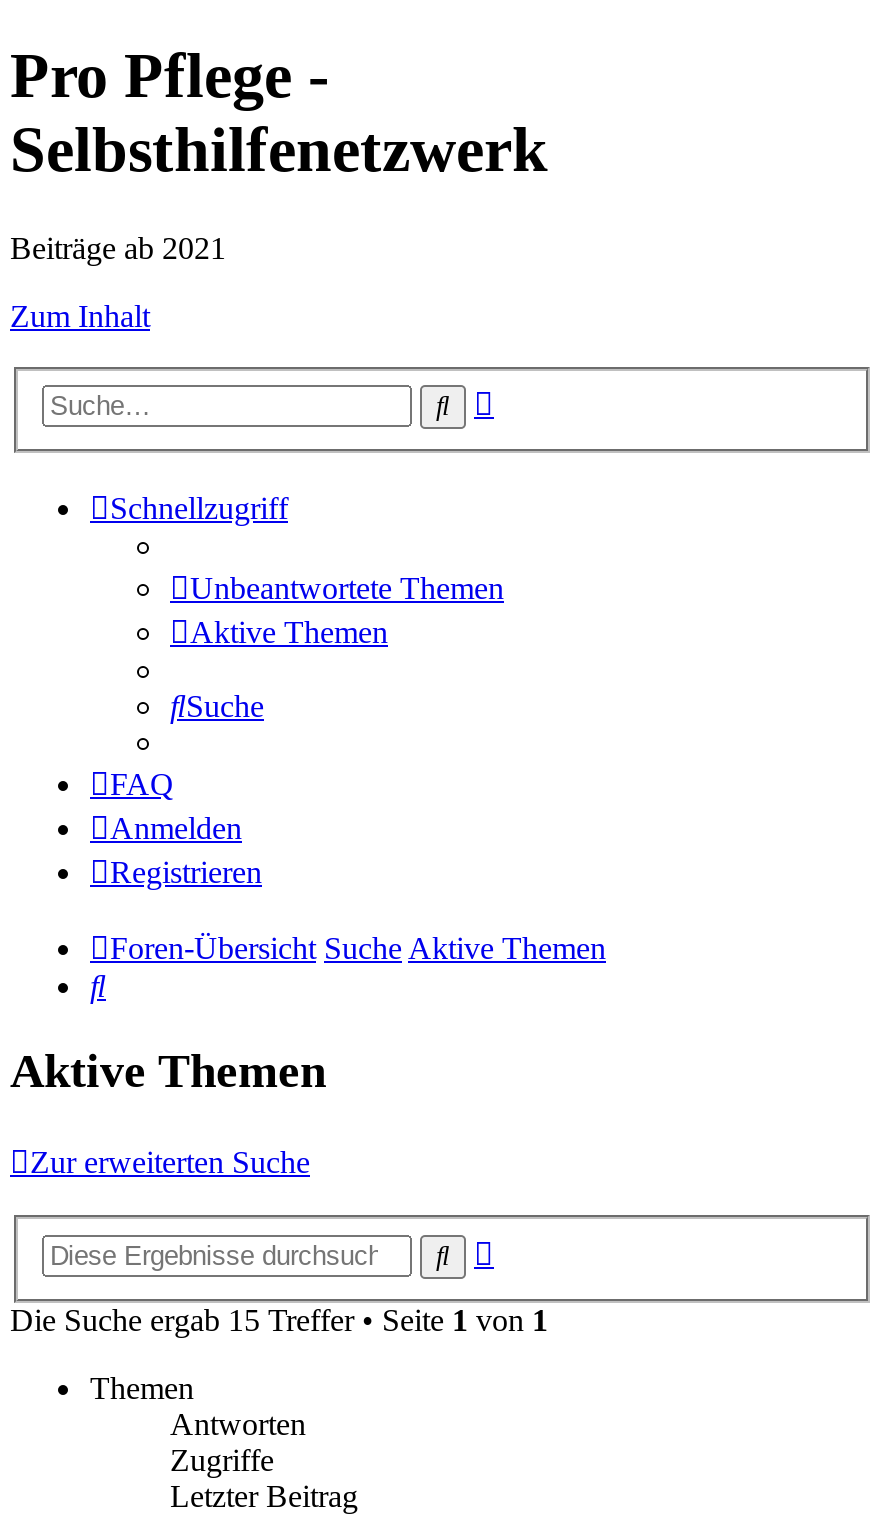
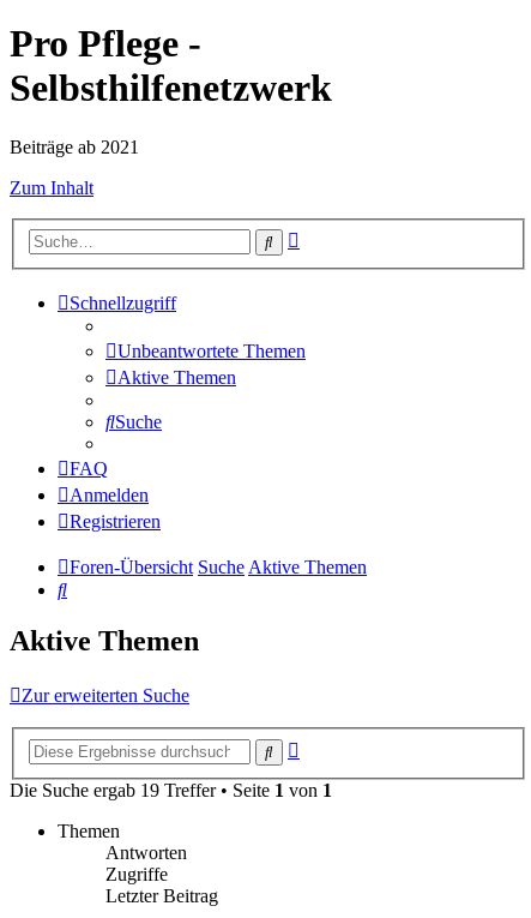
- Die Suche ergab 15 Treffer • Seite1von1
+ Die Suche ergab 19 Treffer • Seite1von1
